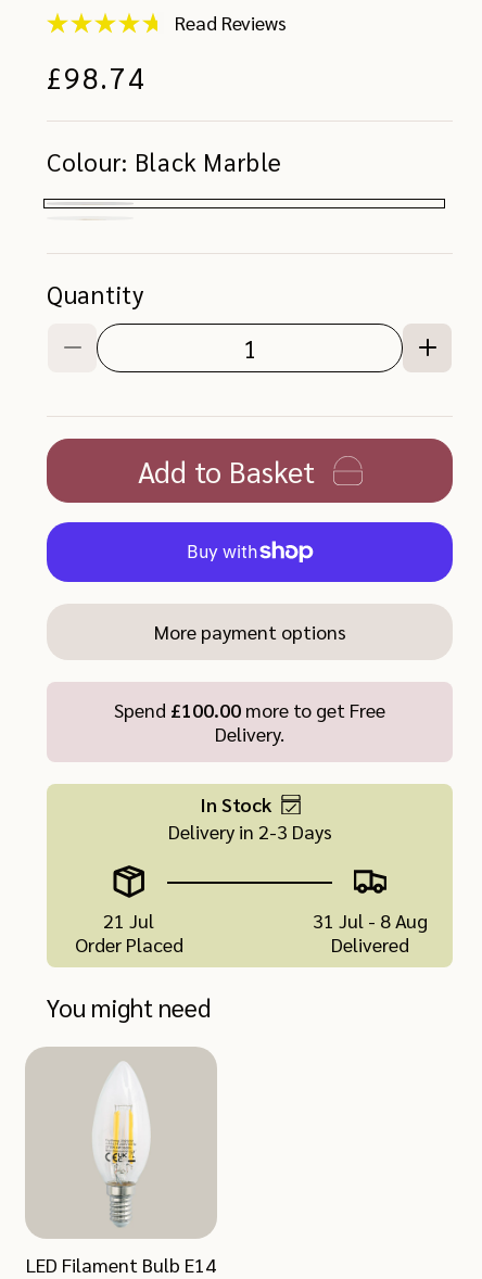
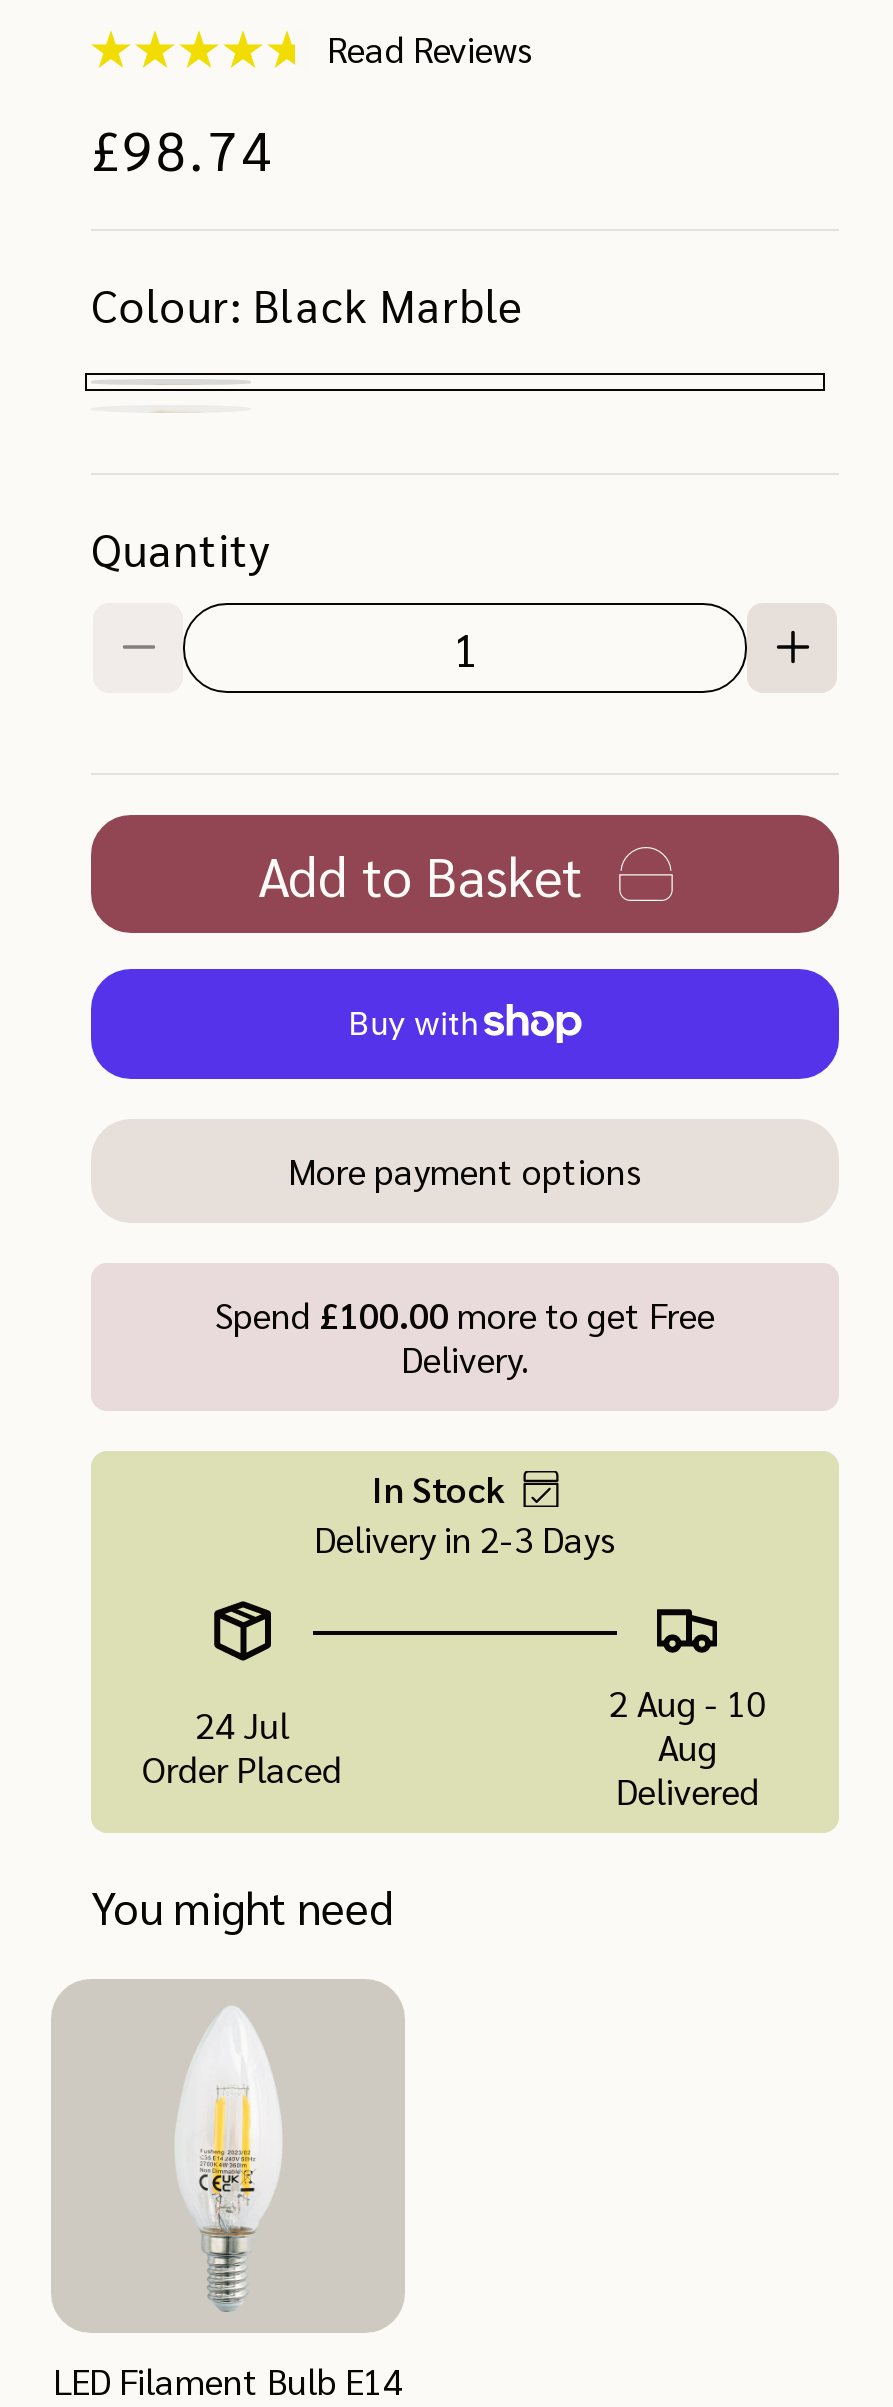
- 21 Jul
+ 24 Jul

- 31 Jul - 8 Aug
+ 2 Aug - 10
+ Aug
